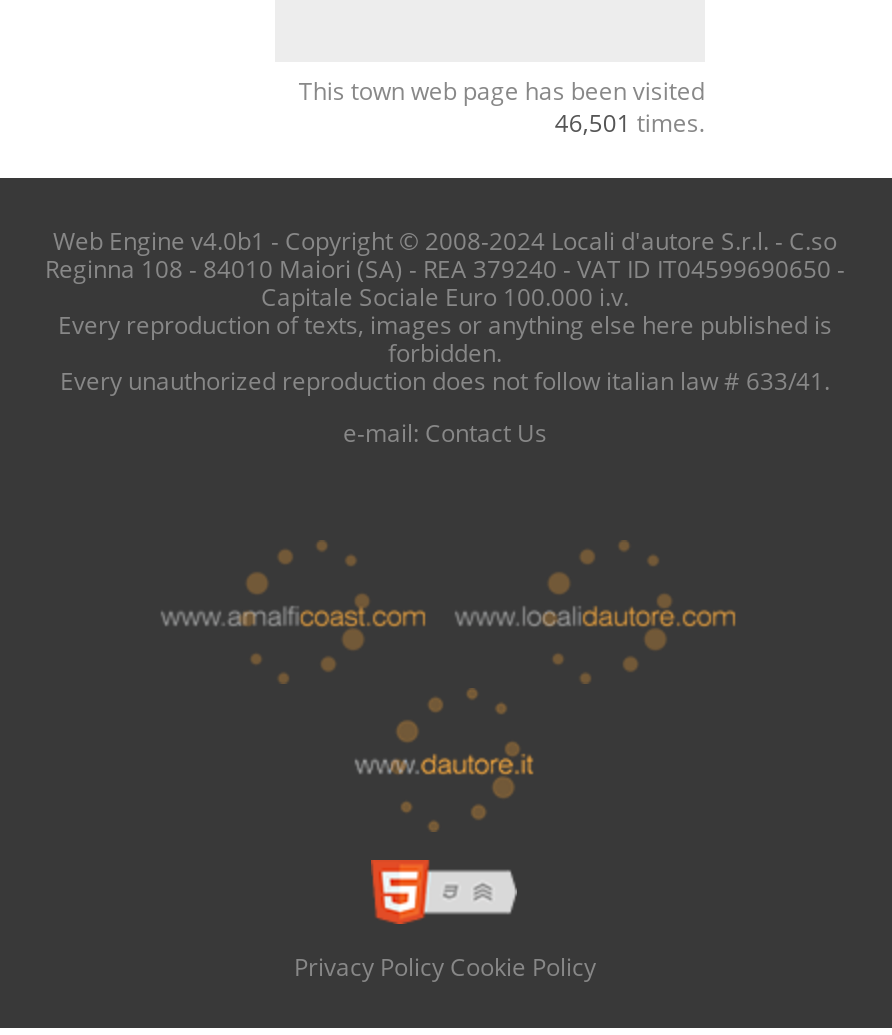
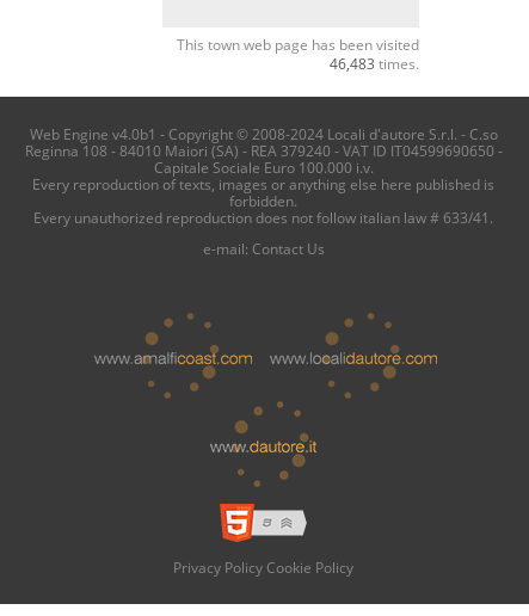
- 46,501 times.
+ 46,483 times.
